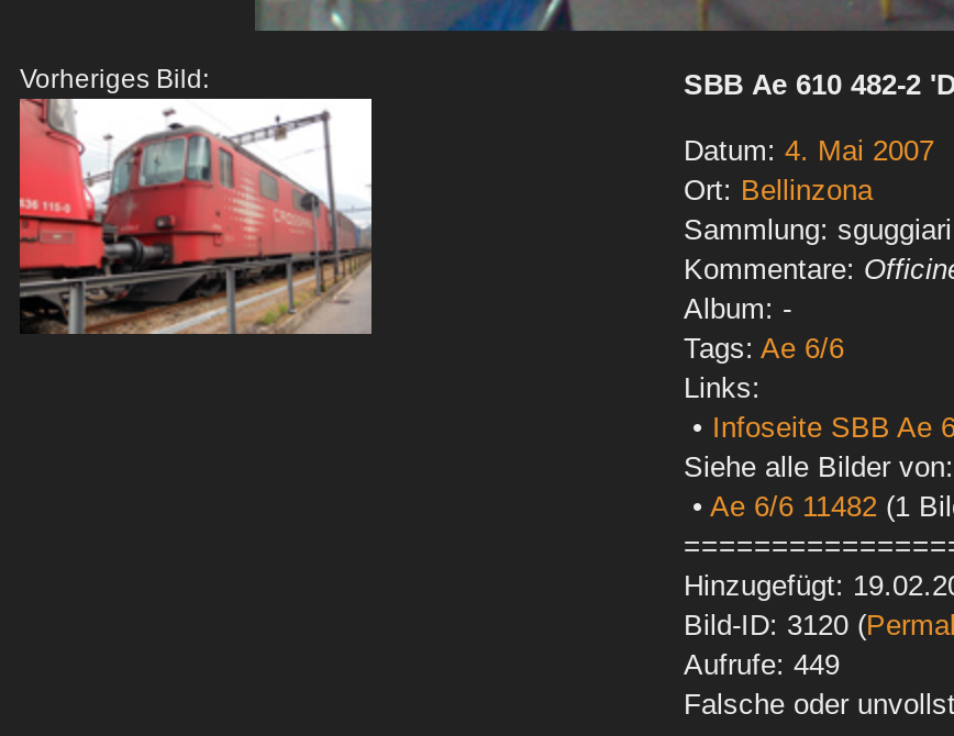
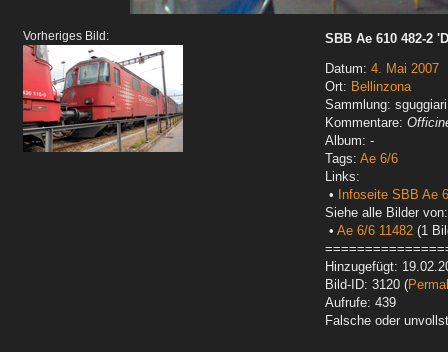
- Aufrufe: 449
+ Aufrufe: 439
